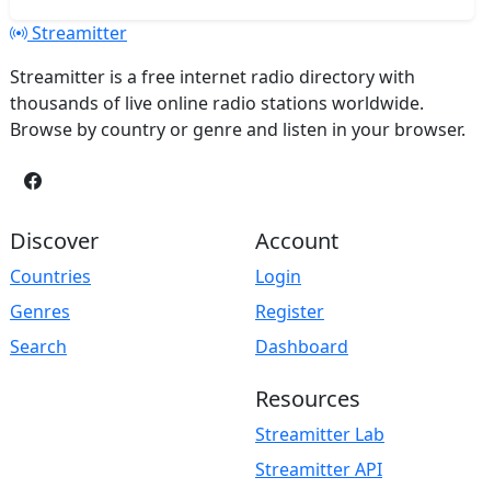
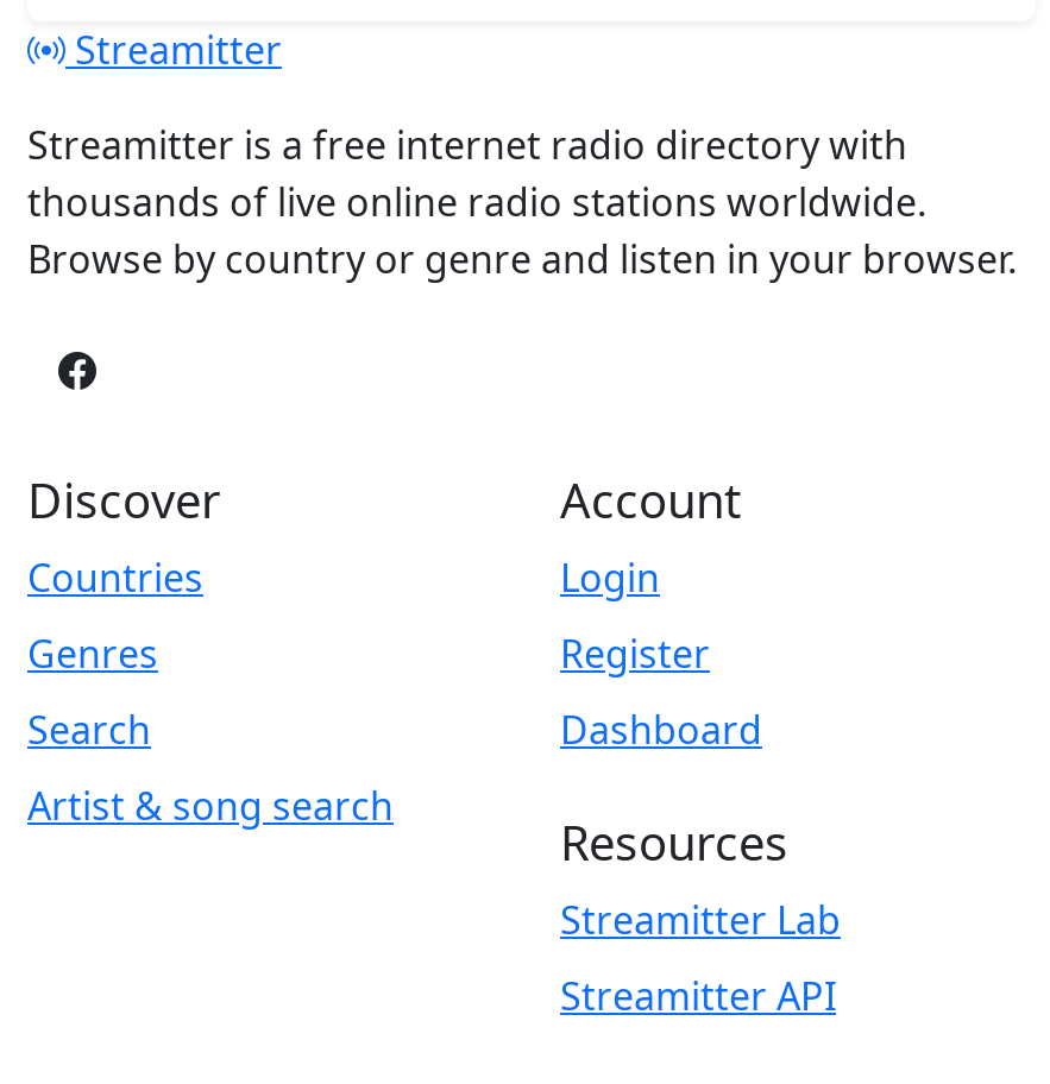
+ Artist & song search
